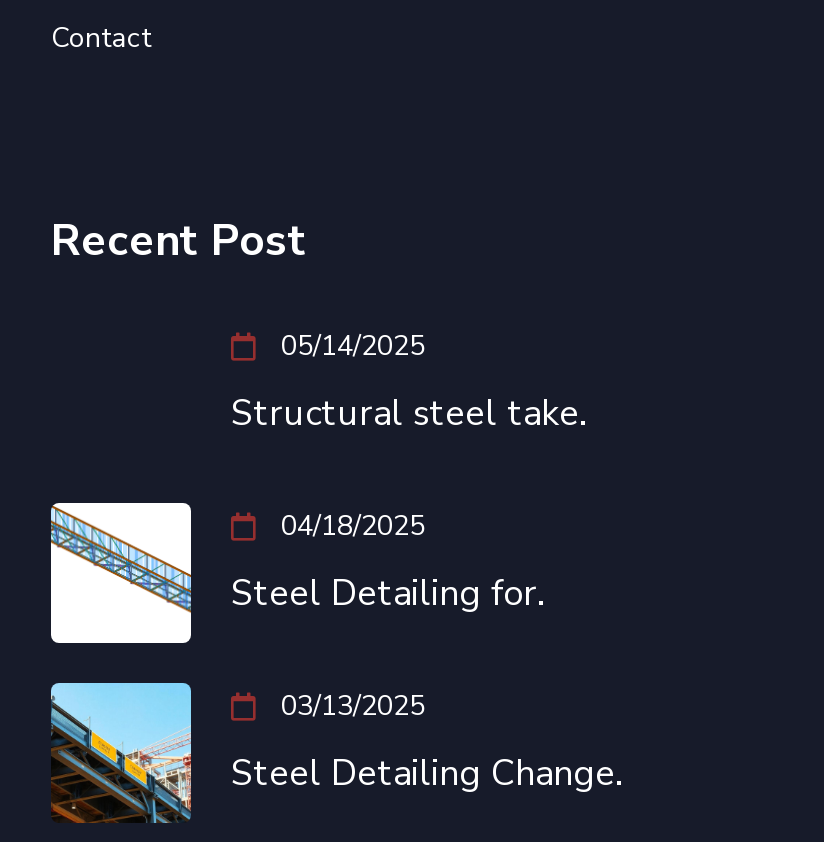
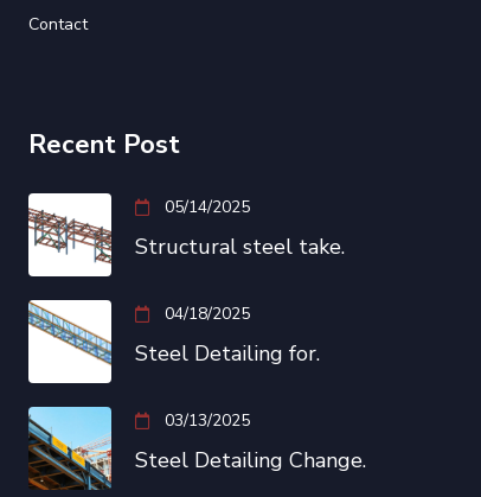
+ [image]
